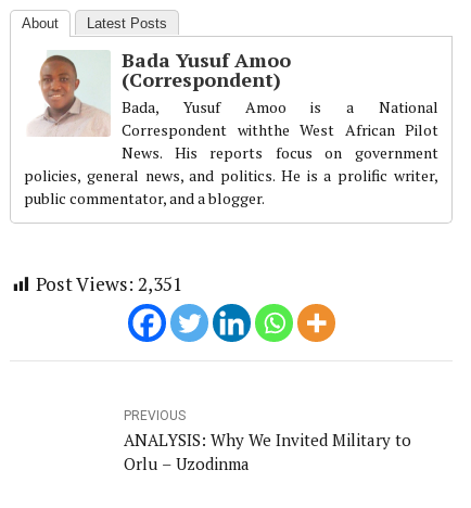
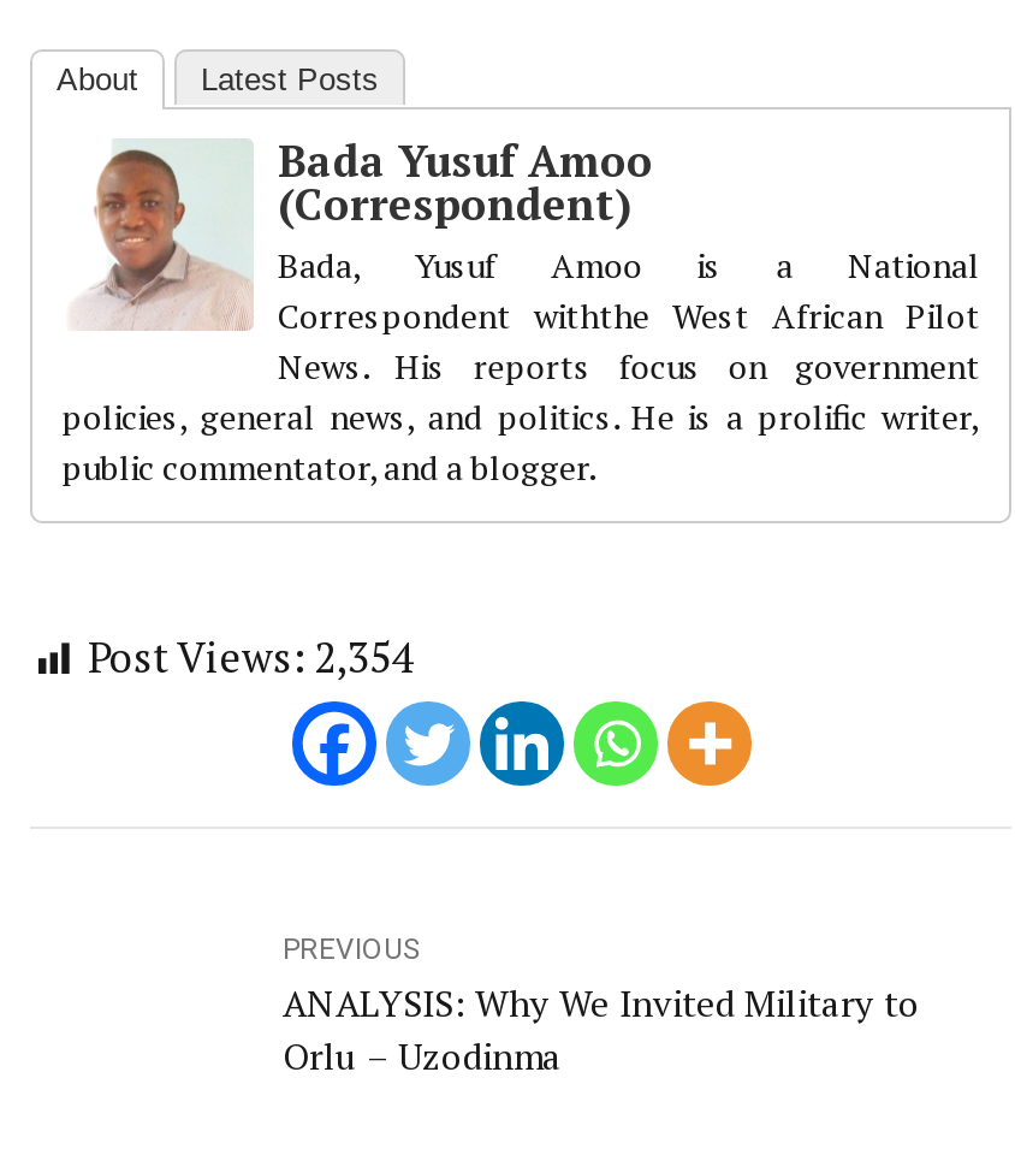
- Post Views: 2,351
+ Post Views: 2,354
